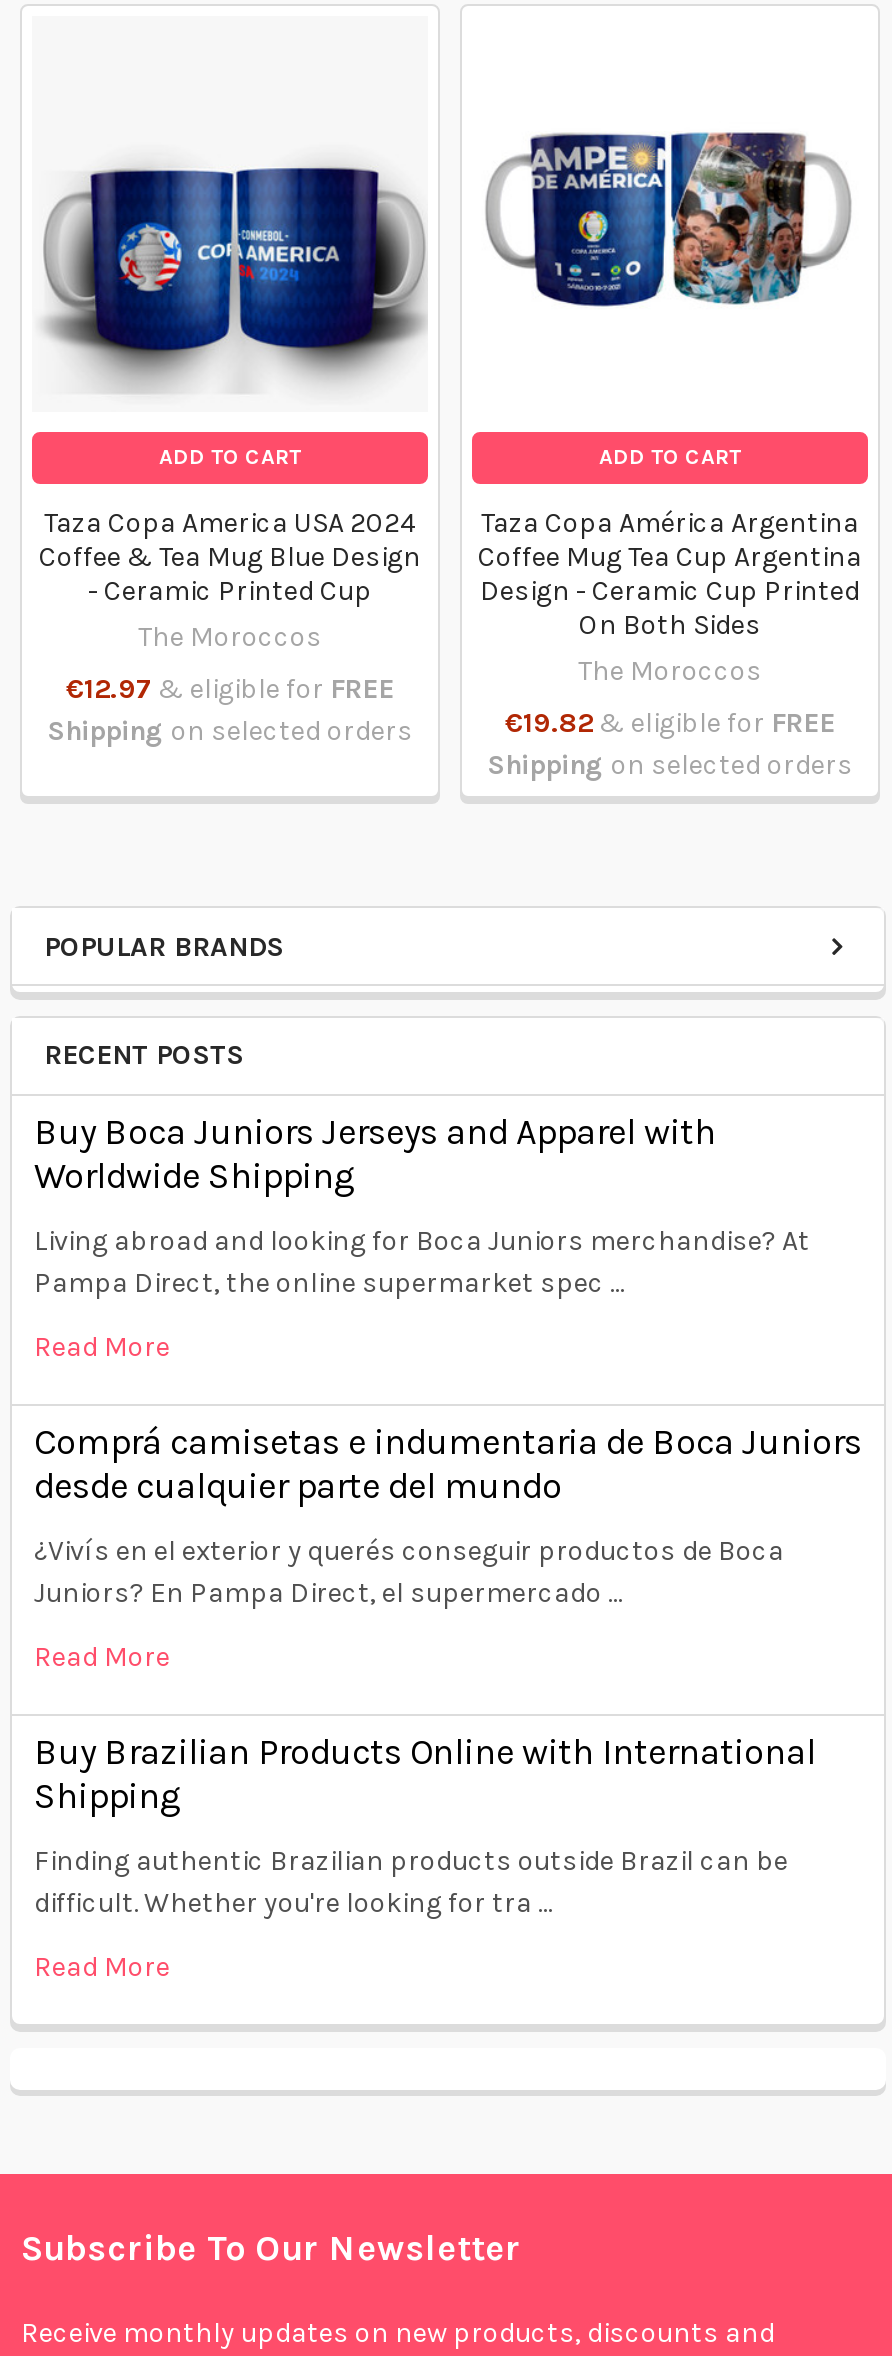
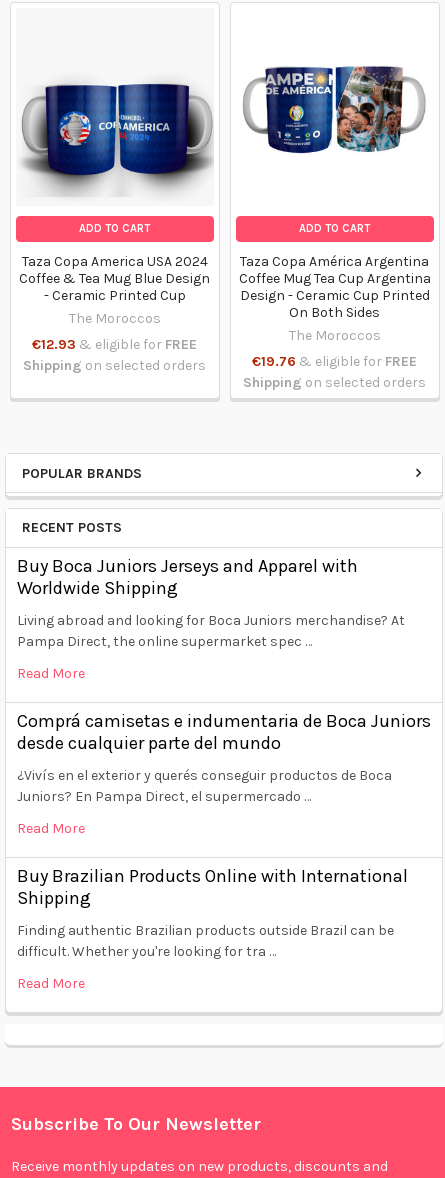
- €12.97 & eligible for FREE
+ €12.93 & eligible for FREE

- €19.82 & eligible for FREE
+ €19.76 & eligible for FREE
